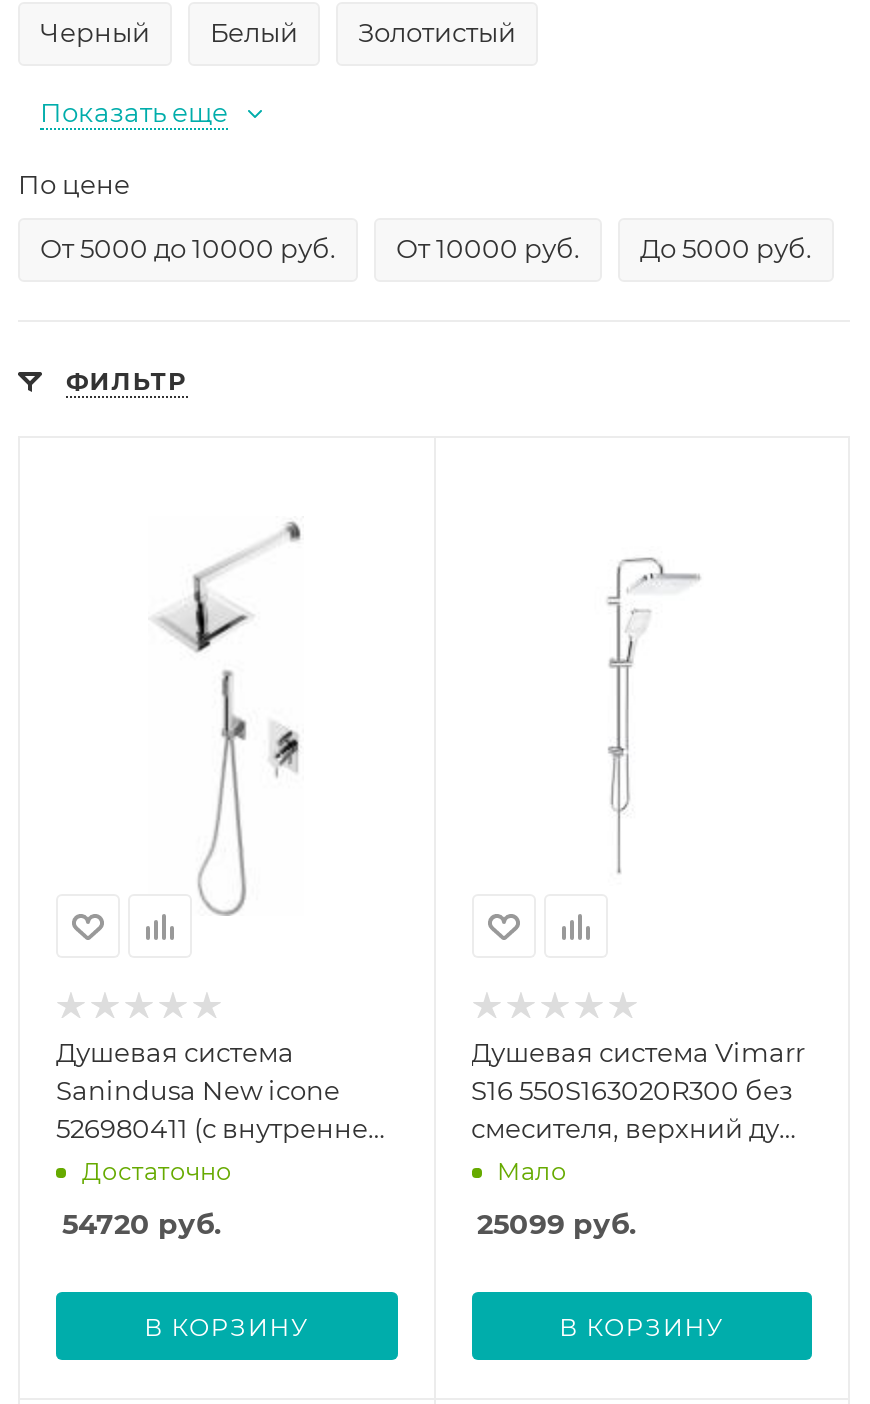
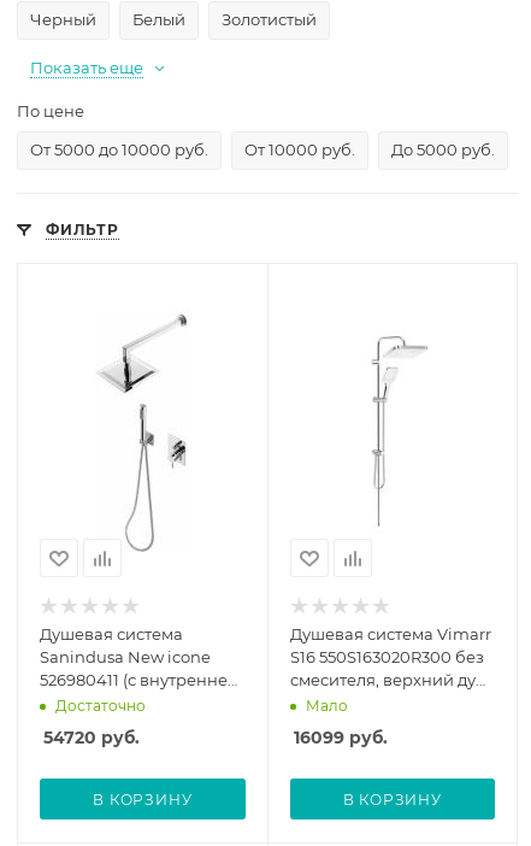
- 25099 руб.
+ 16099 руб.
